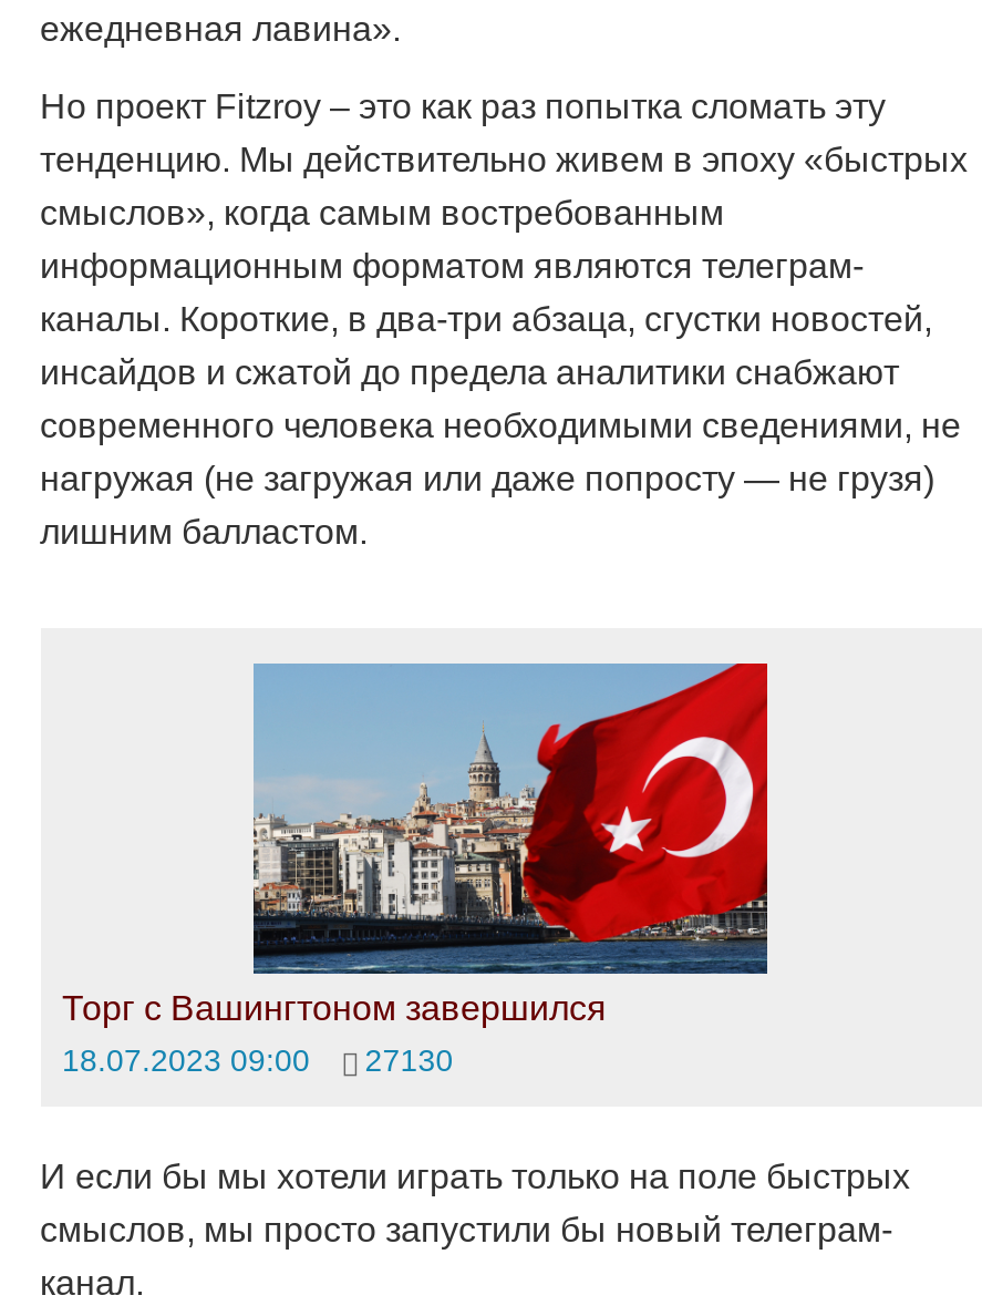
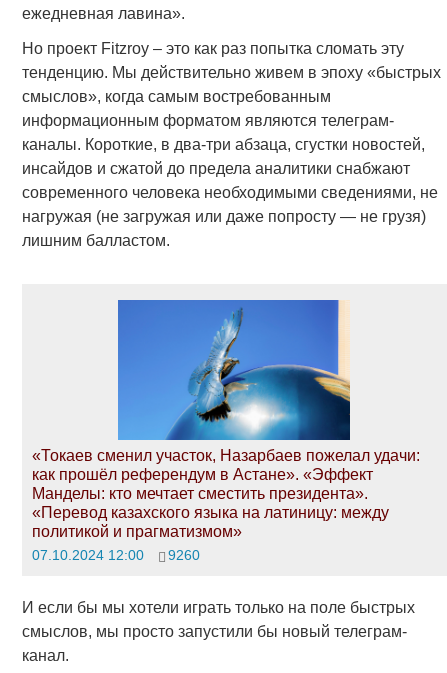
- [image]
+ [image]

- Торг с Вашингтоном завершился
- 18.07.2023 09:00
- 27130
+ «Токаев сменил участок, Назарбаев пожелал удачи:
+ как прошёл референдум в Астане». «Эффект
+ Манделы: кто мечтает сместить президента».
+ «Перевод казахского языка на латиницу: между
+ политикой и прагматизмом»
+ 07.10.2024 12:00
+ 9260
